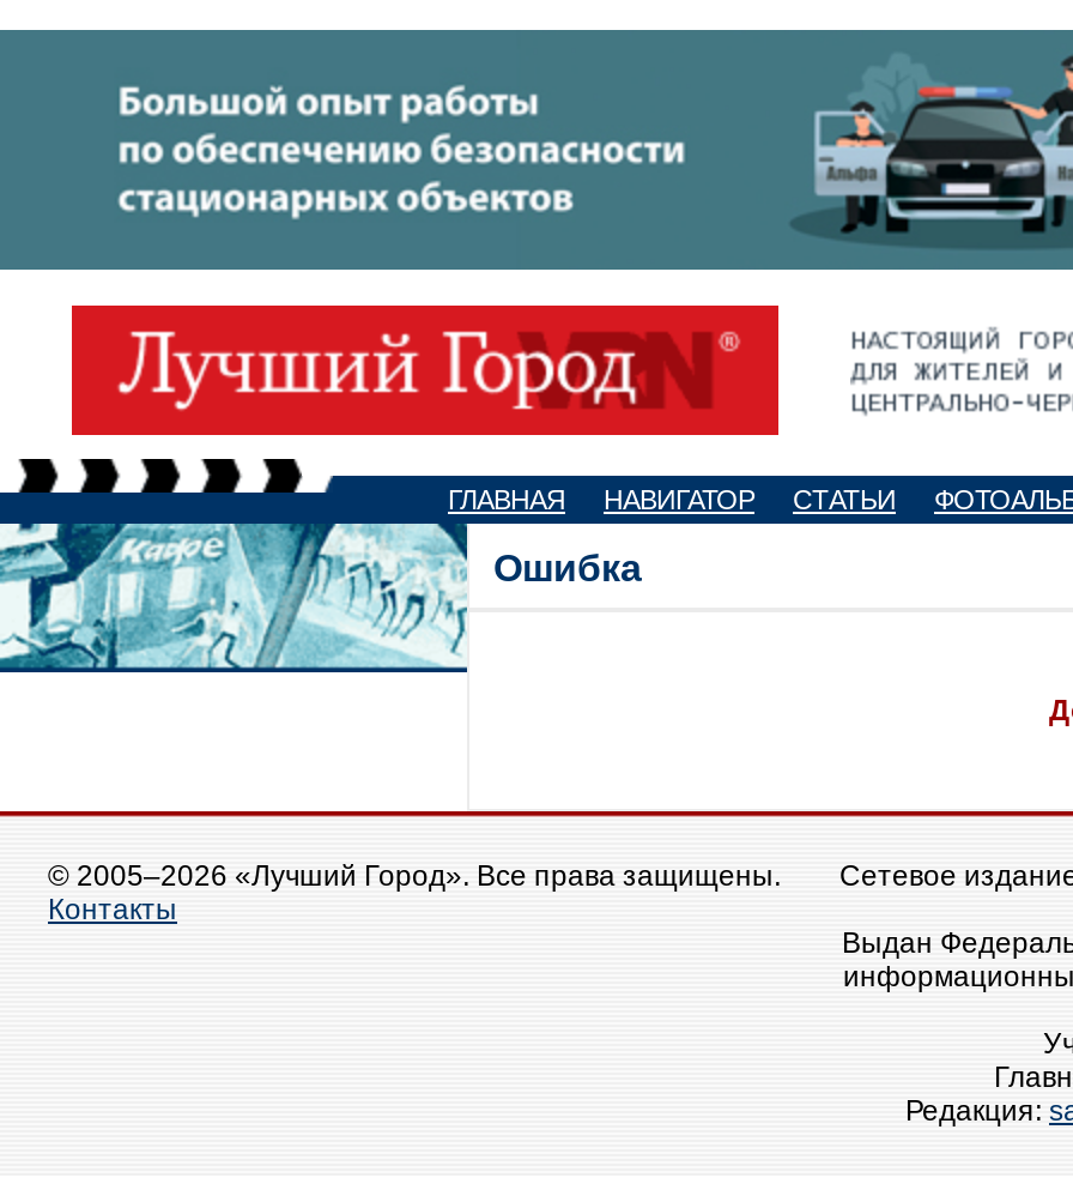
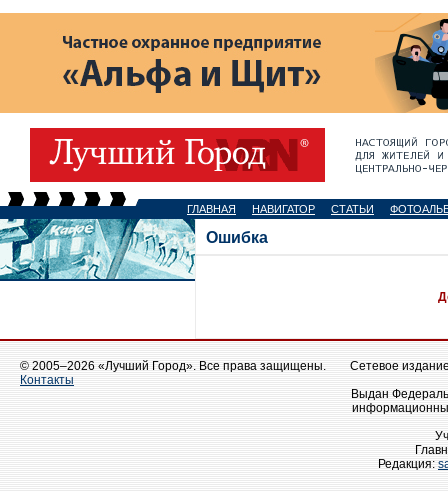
- [image]
+ [image]
